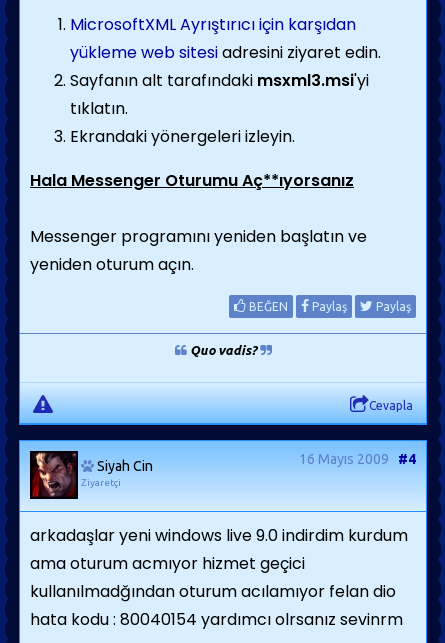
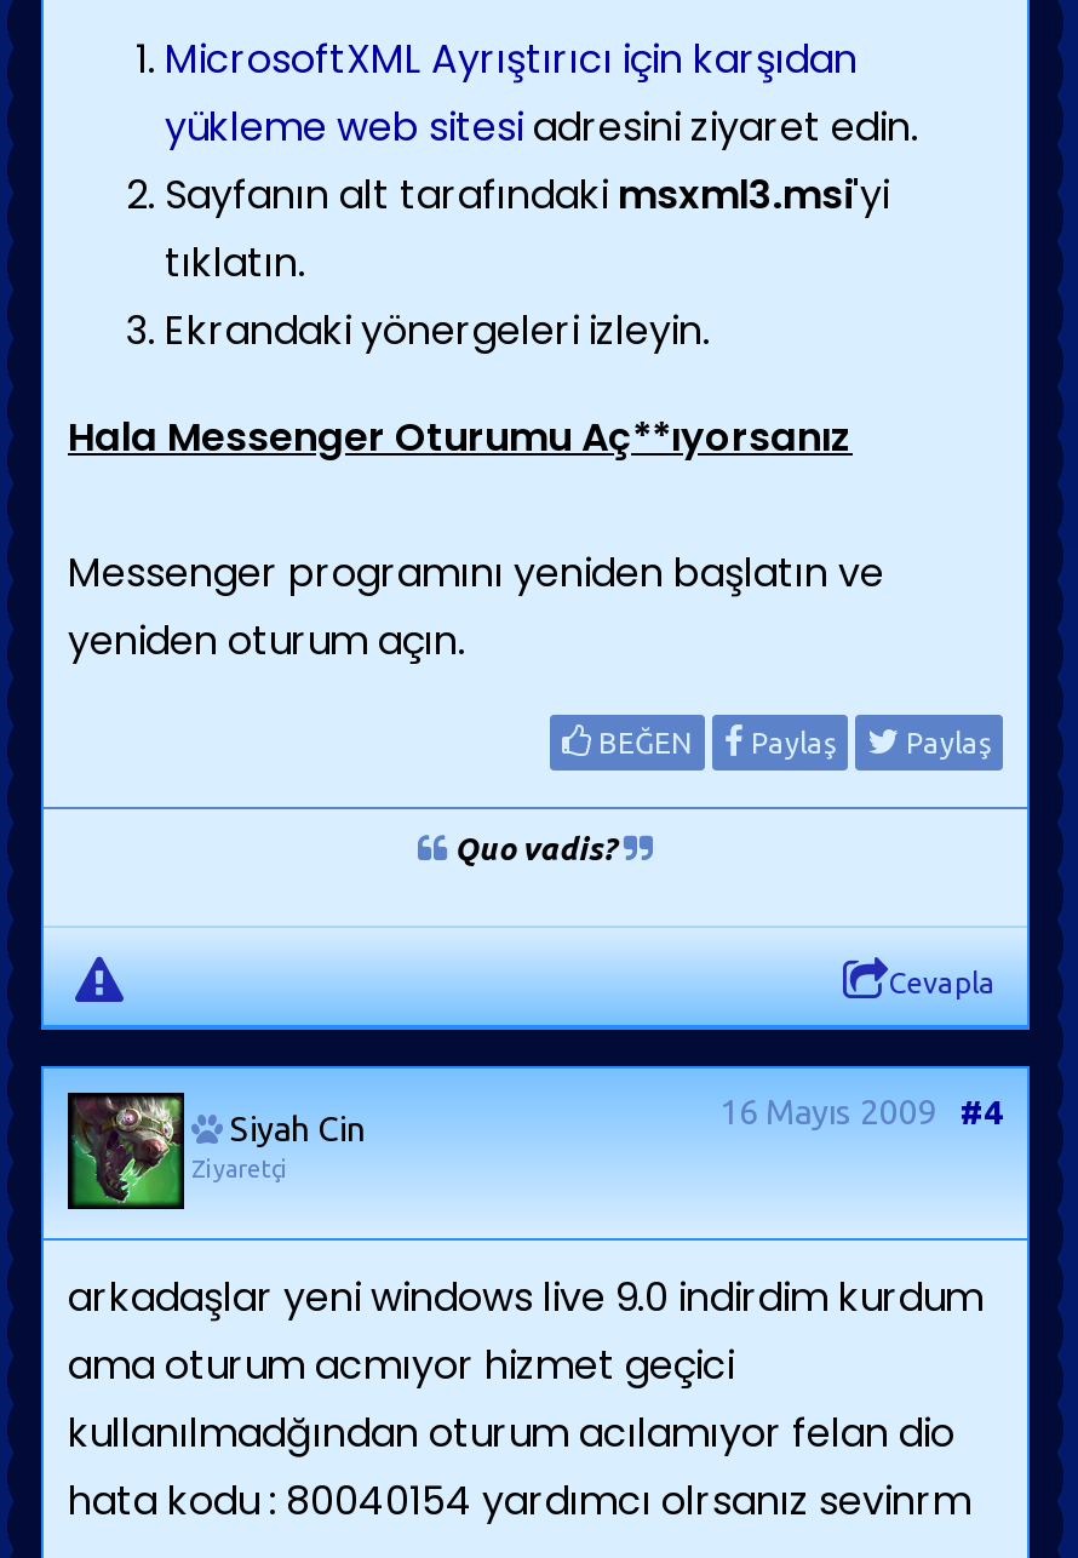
- [image]
+ [image]
